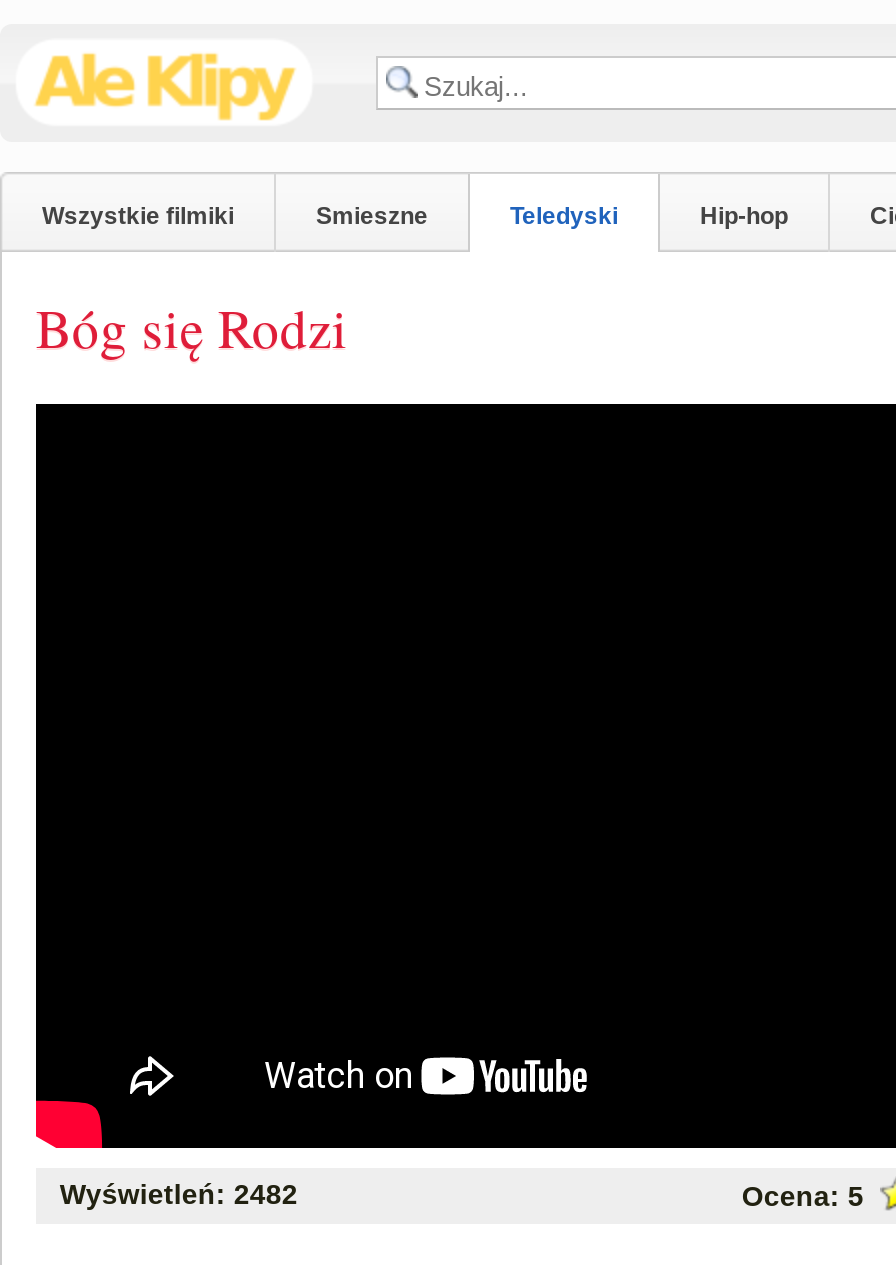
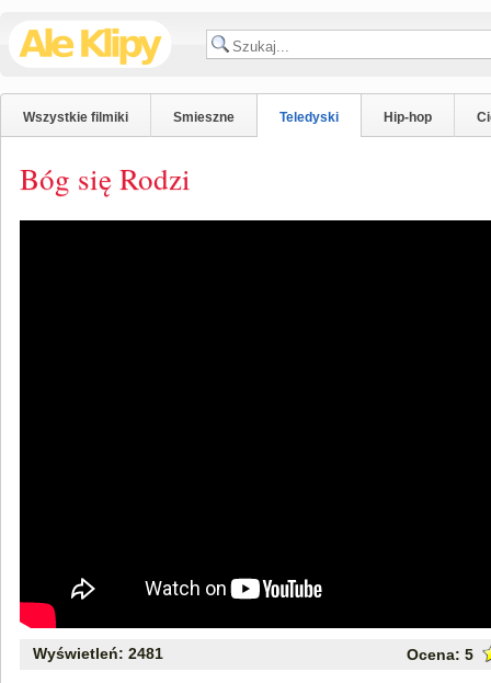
- Wyświetleń: 2482
+ Wyświetleń: 2481
